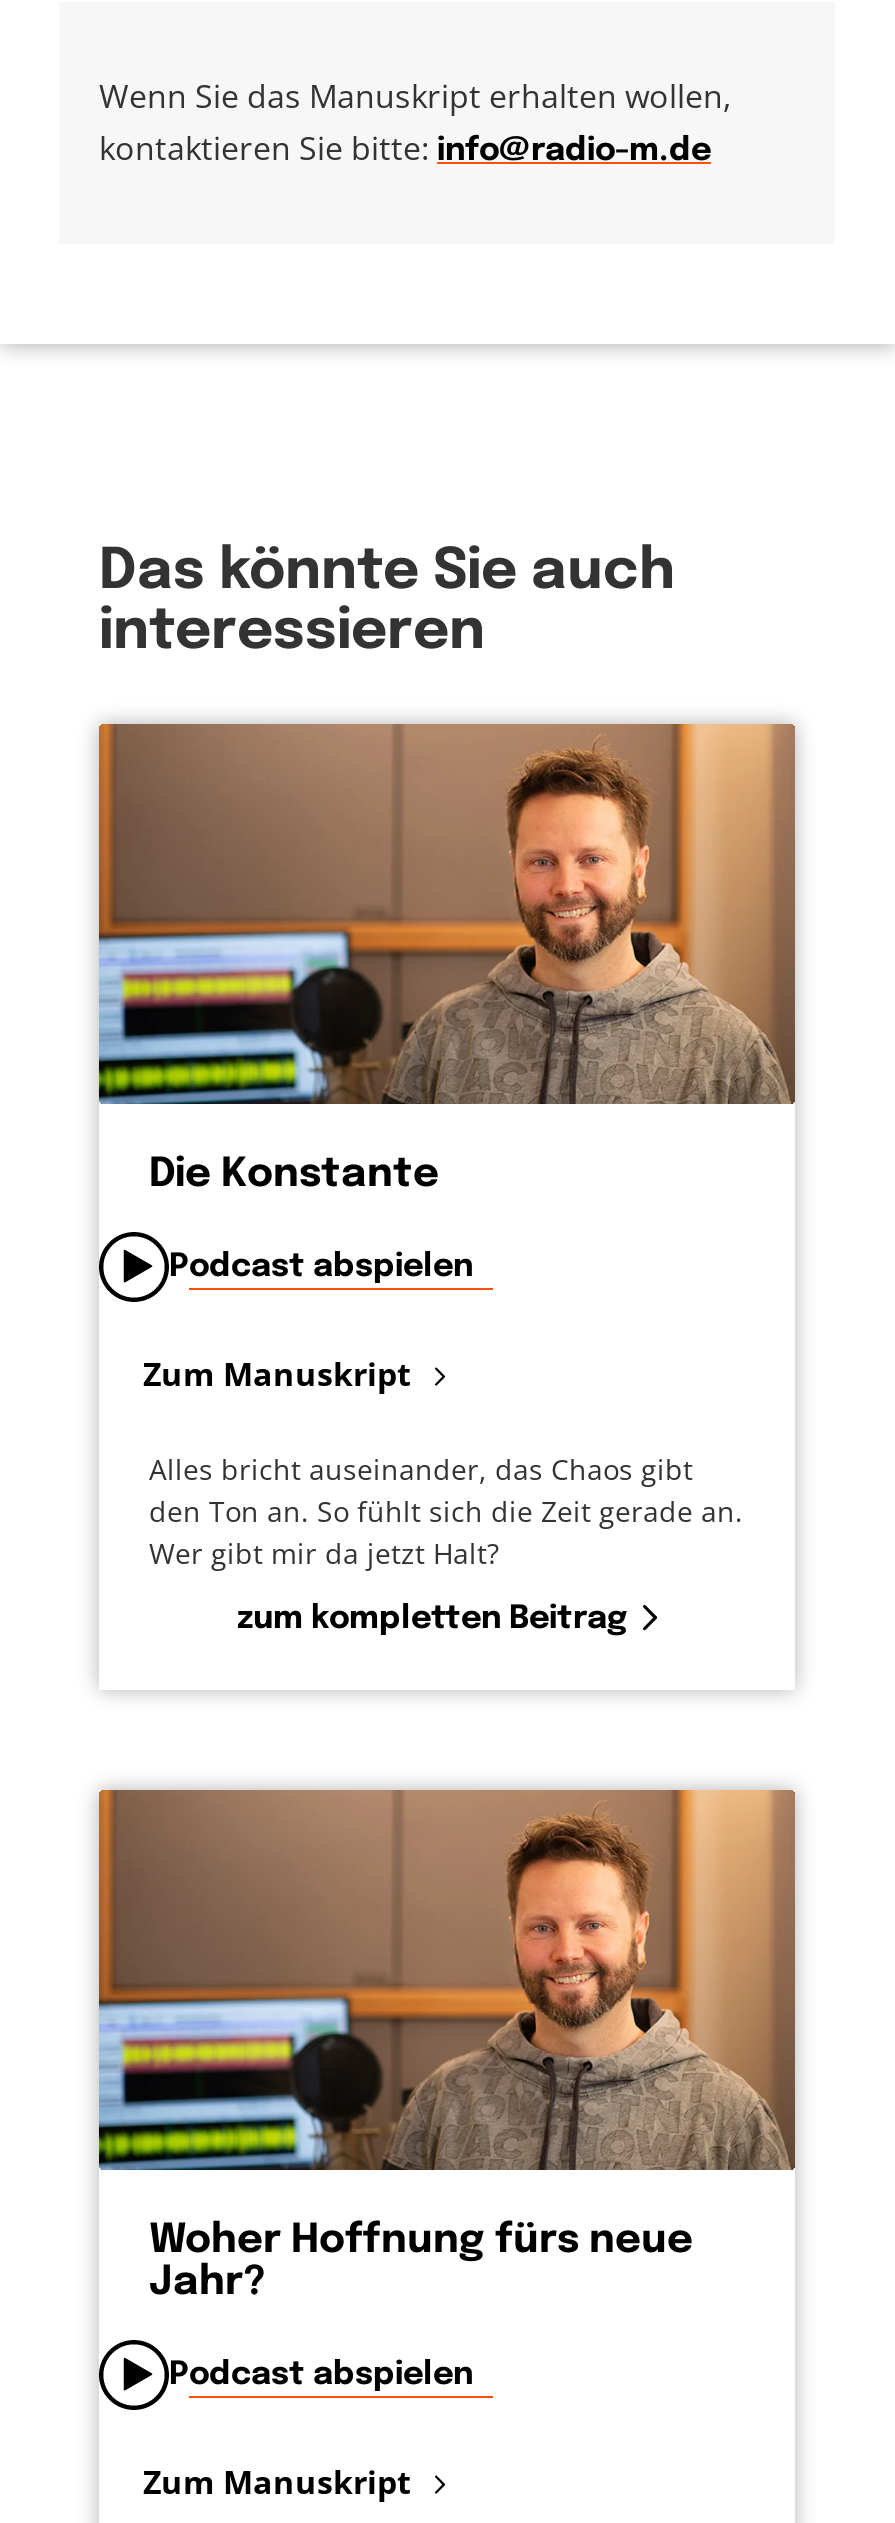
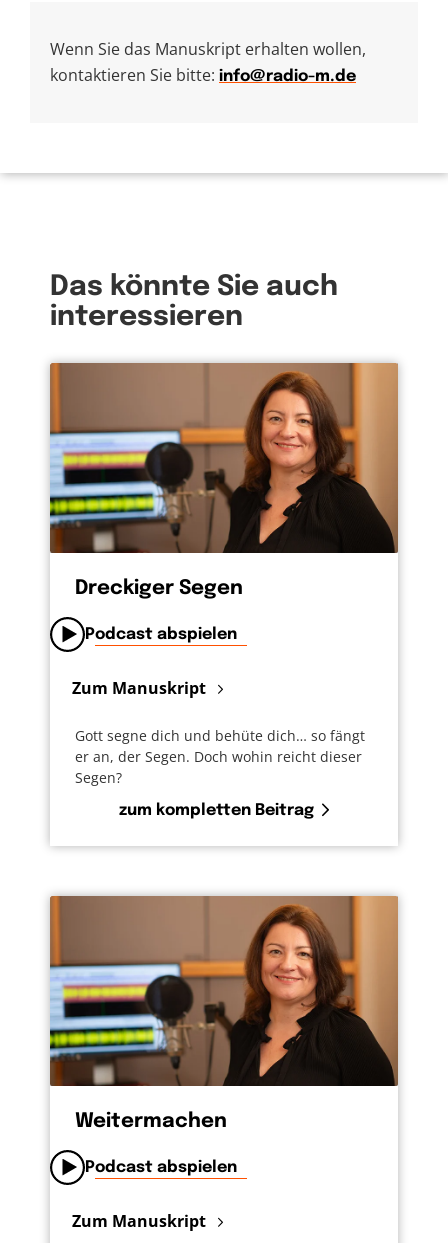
- [image]
- Die Konstante
+ [image]
+ Dreckiger Segen

- Alles bricht auseinander, das Chaos gibt
- den Ton an. So fühlt sich die Zeit gerade an.
- Wer gibt mir da jetzt Halt?
+ Gott segne dich und behüte dich… so fängt
+ er an, der Segen. Doch wohin reicht dieser
+ Segen?

- [image]
- Woher Hoffnung fürs neue
- Jahr?
+ [image]
+ Weitermachen
